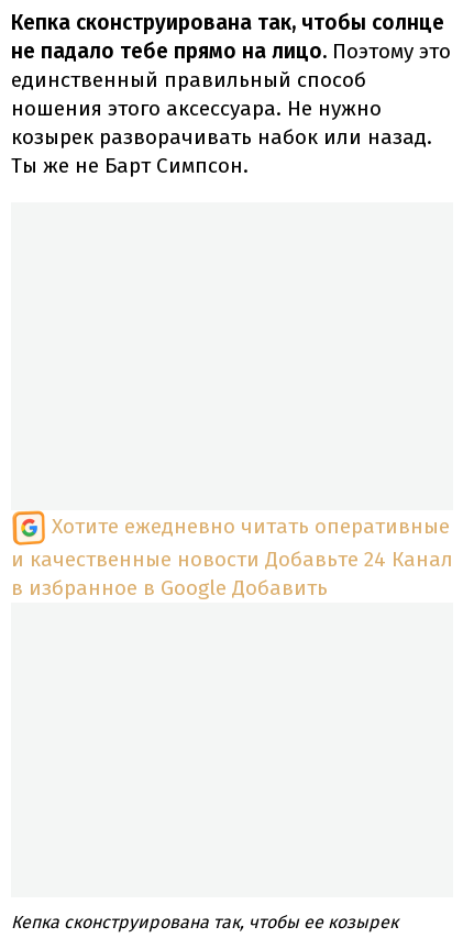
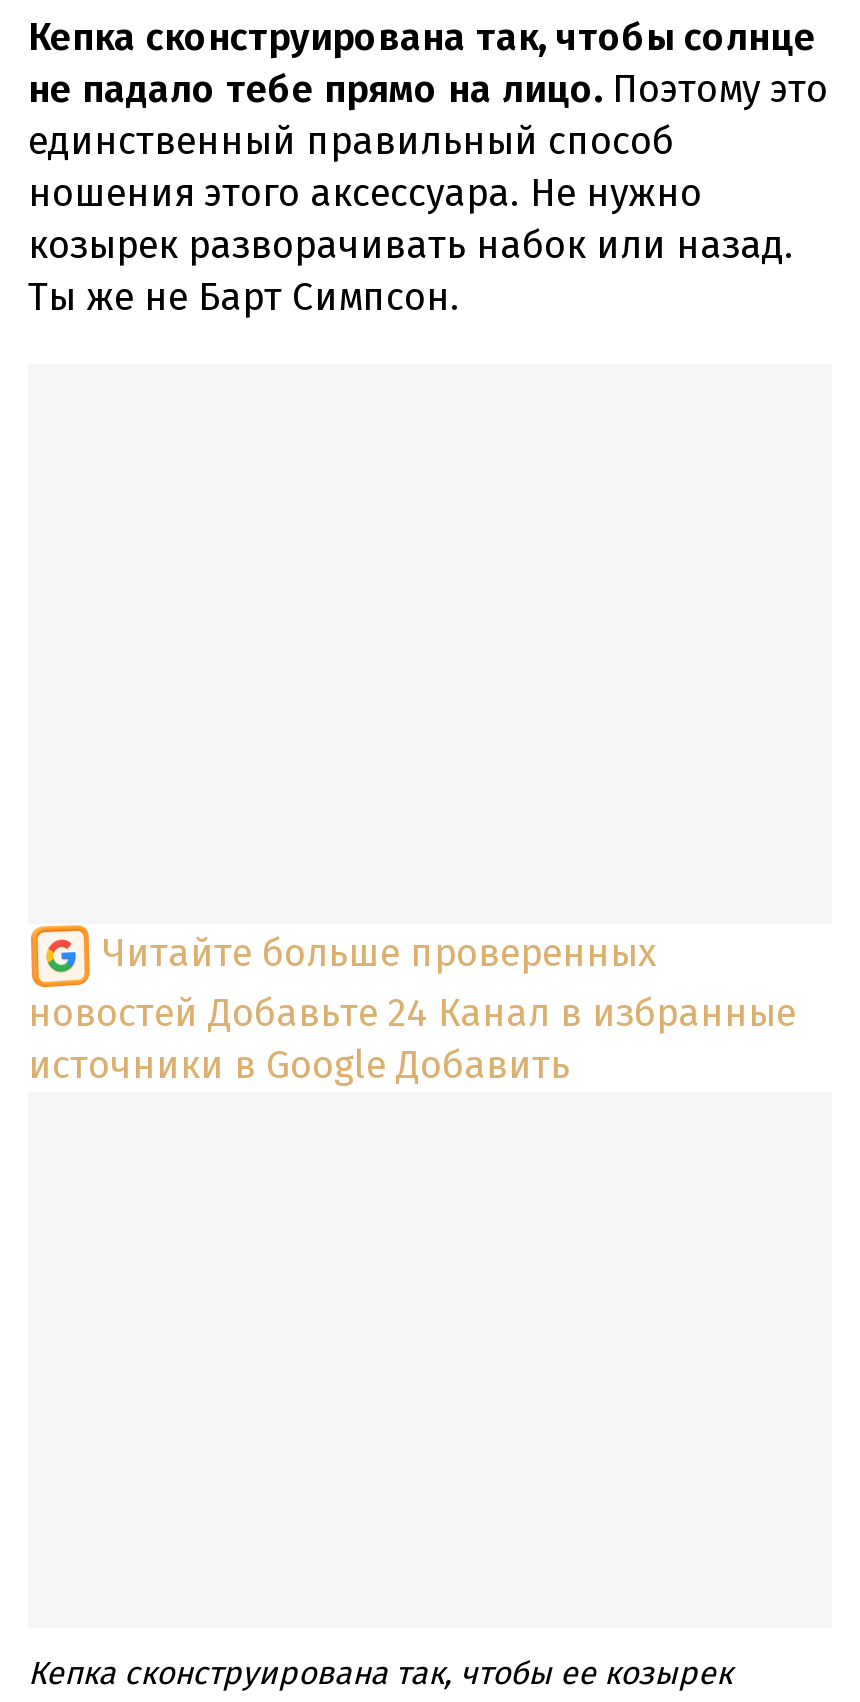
- Хотите ежедневно читать оперативные
- и качественные новости Добавьте 24 Канал
- в избранное в Google Добавить
+ Читайте больше проверенных
+ новостей Добавьте 24 Канал в избранные
+ источники в Google Добавить
